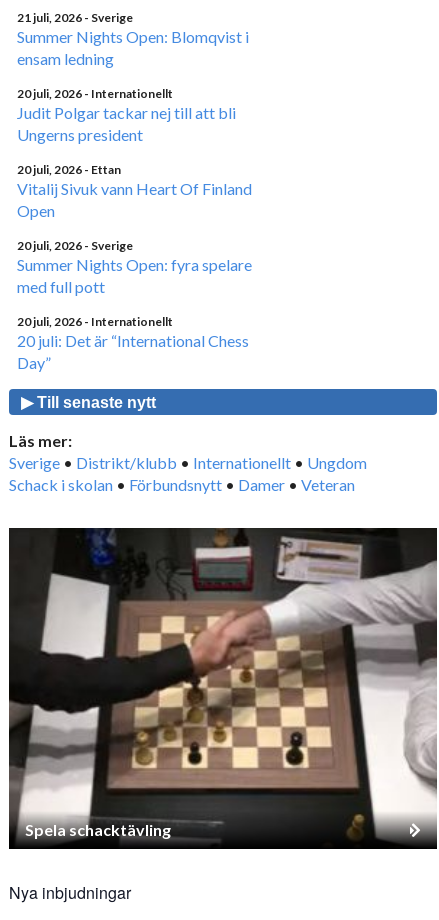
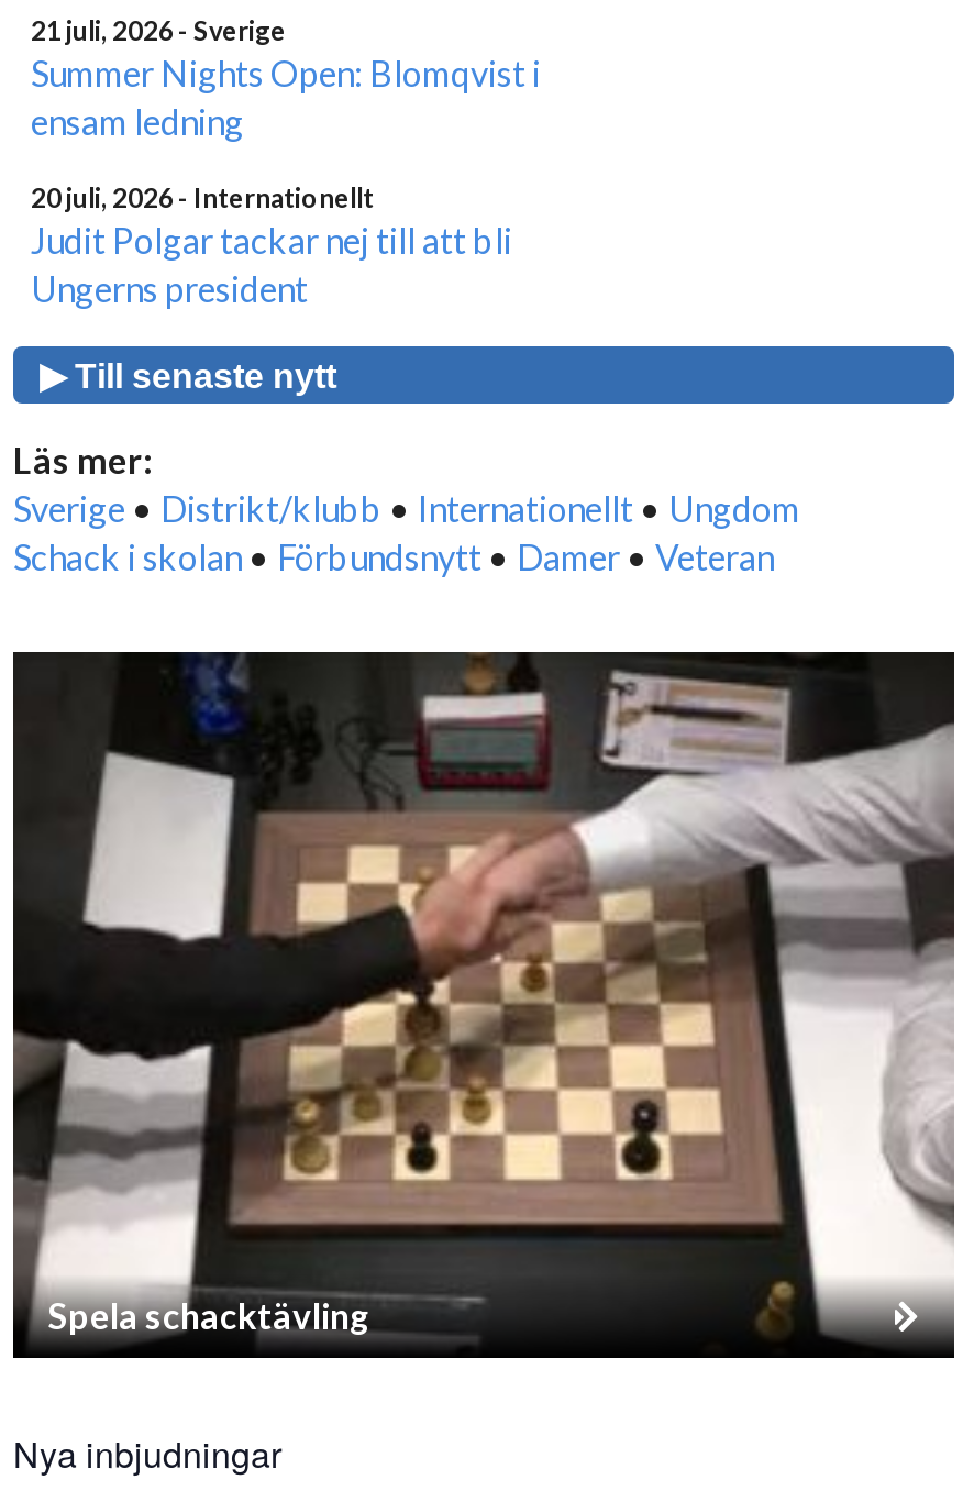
- 20 juli, 2026 - Ettan
- Vitalij Sivuk vann Heart Of Finland
- Open
- 20 juli, 2026 - Sverige
- Summer Nights Open: fyra spelare
- med full pott
- 20 juli, 2026 - Internationellt
- 20 juli: Det är “International Chess
- Day”
